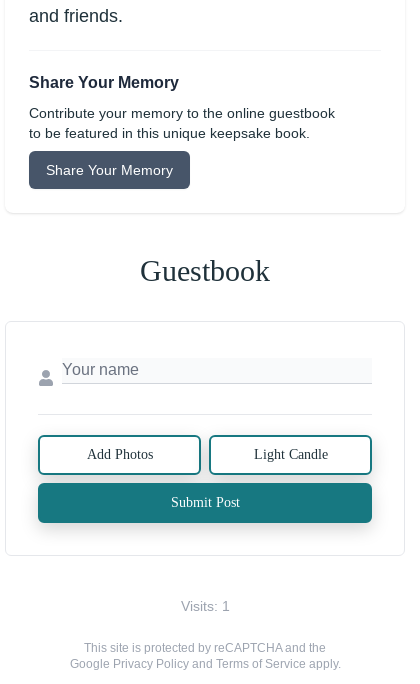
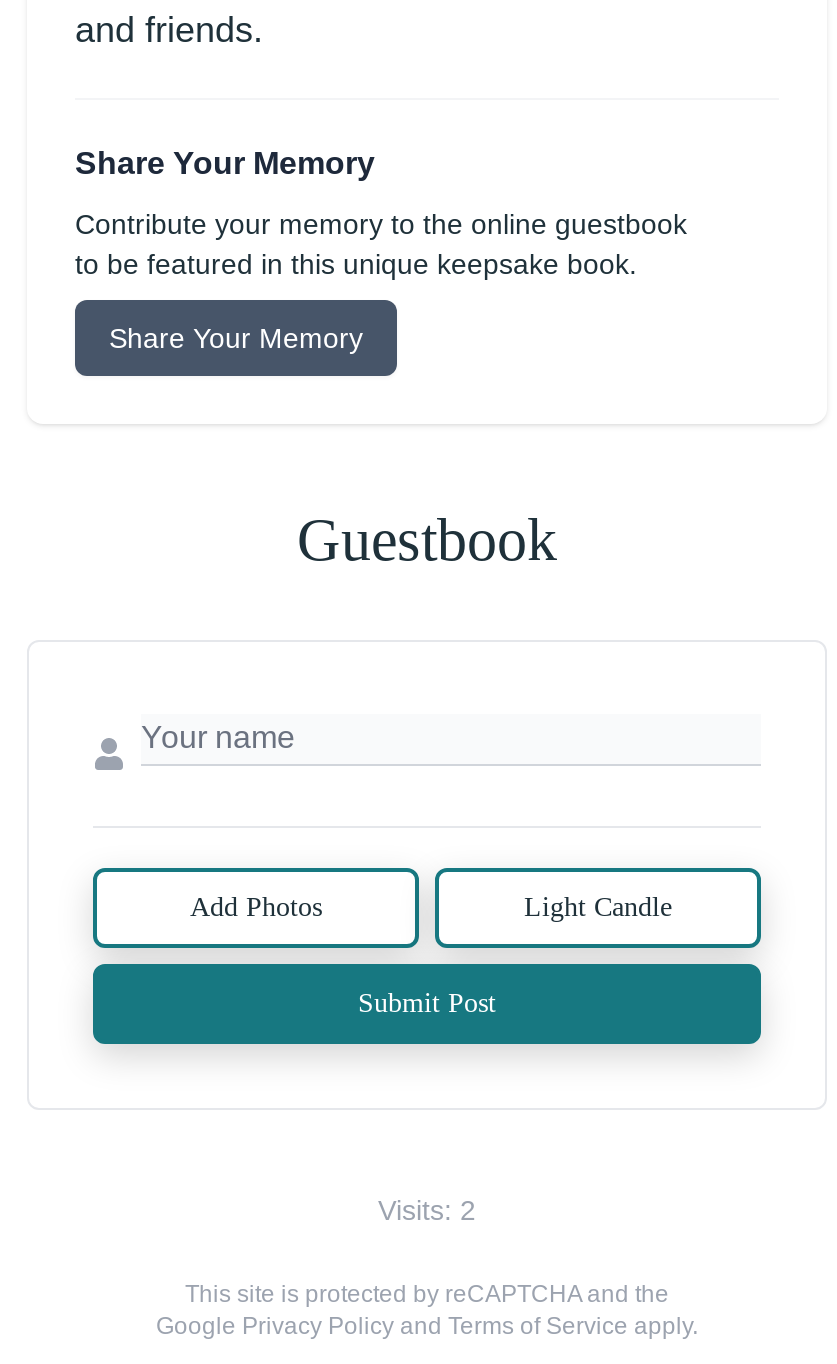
- Visits: 1
+ Visits: 2
